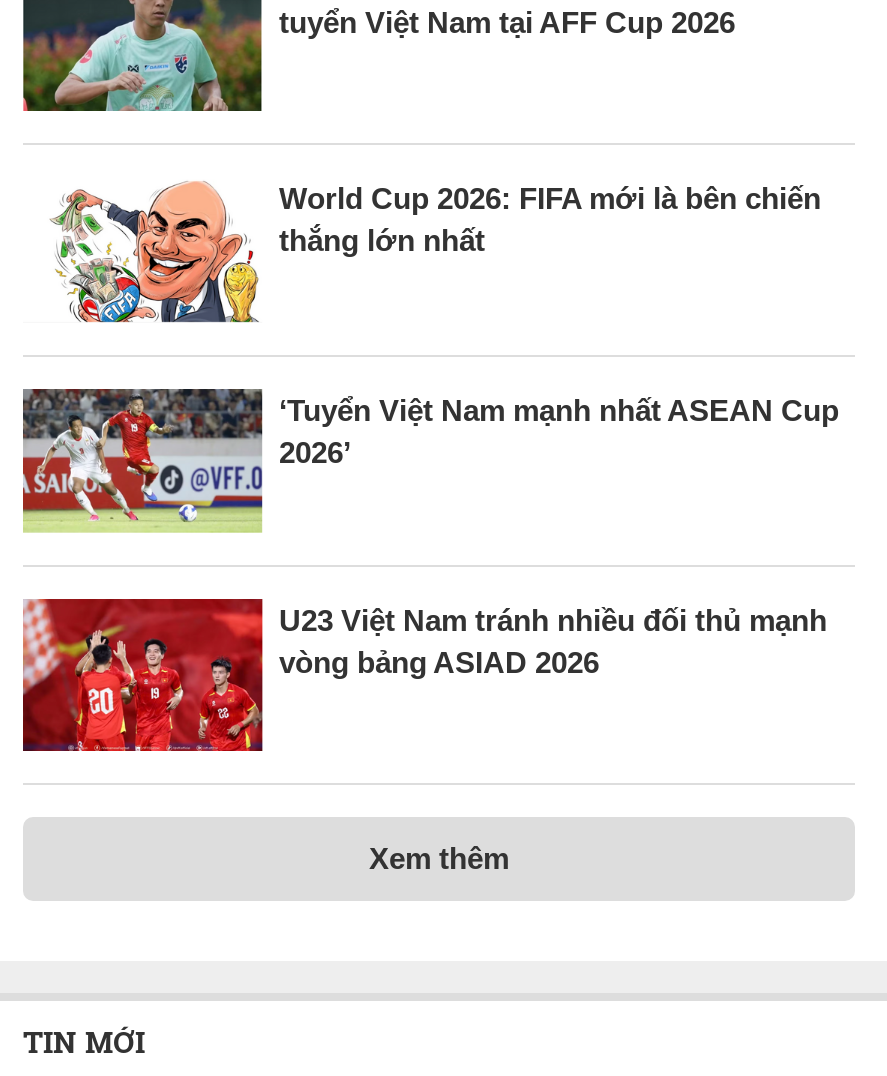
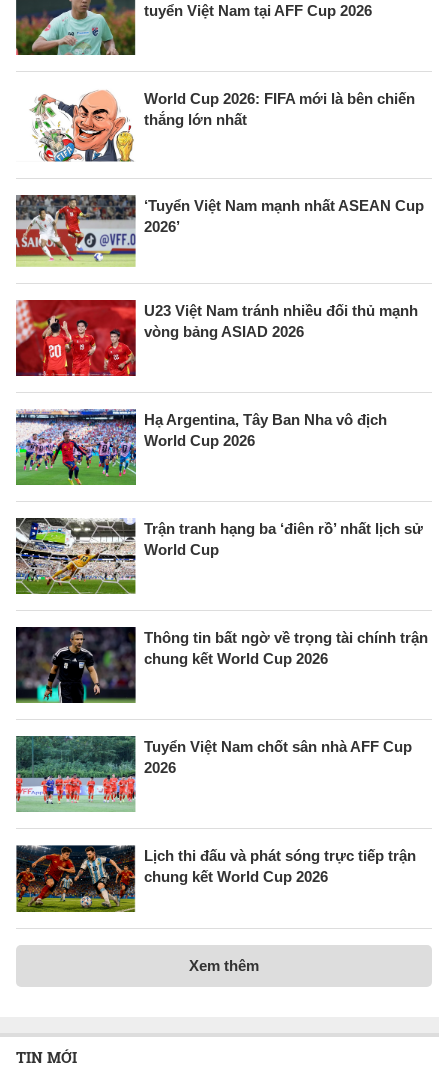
+ [image]
+ Hạ Argentina, Tây Ban Nha vô địch
+ World Cup 2026

+ [image]
+ Trận tranh hạng ba ‘điên rồ’ nhất lịch sử
+ World Cup

+ [image]
+ Thông tin bất ngờ về trọng tài chính trận
+ chung kết World Cup 2026

+ [image]
+ Tuyển Việt Nam chốt sân nhà AFF Cup
+ 2026

+ [image]
+ Lịch thi đấu và phát sóng trực tiếp trận
+ chung kết World Cup 2026
